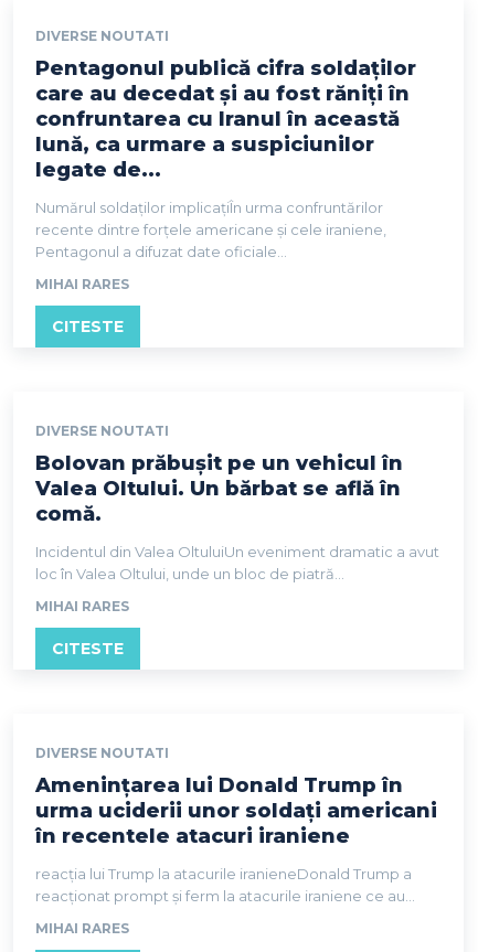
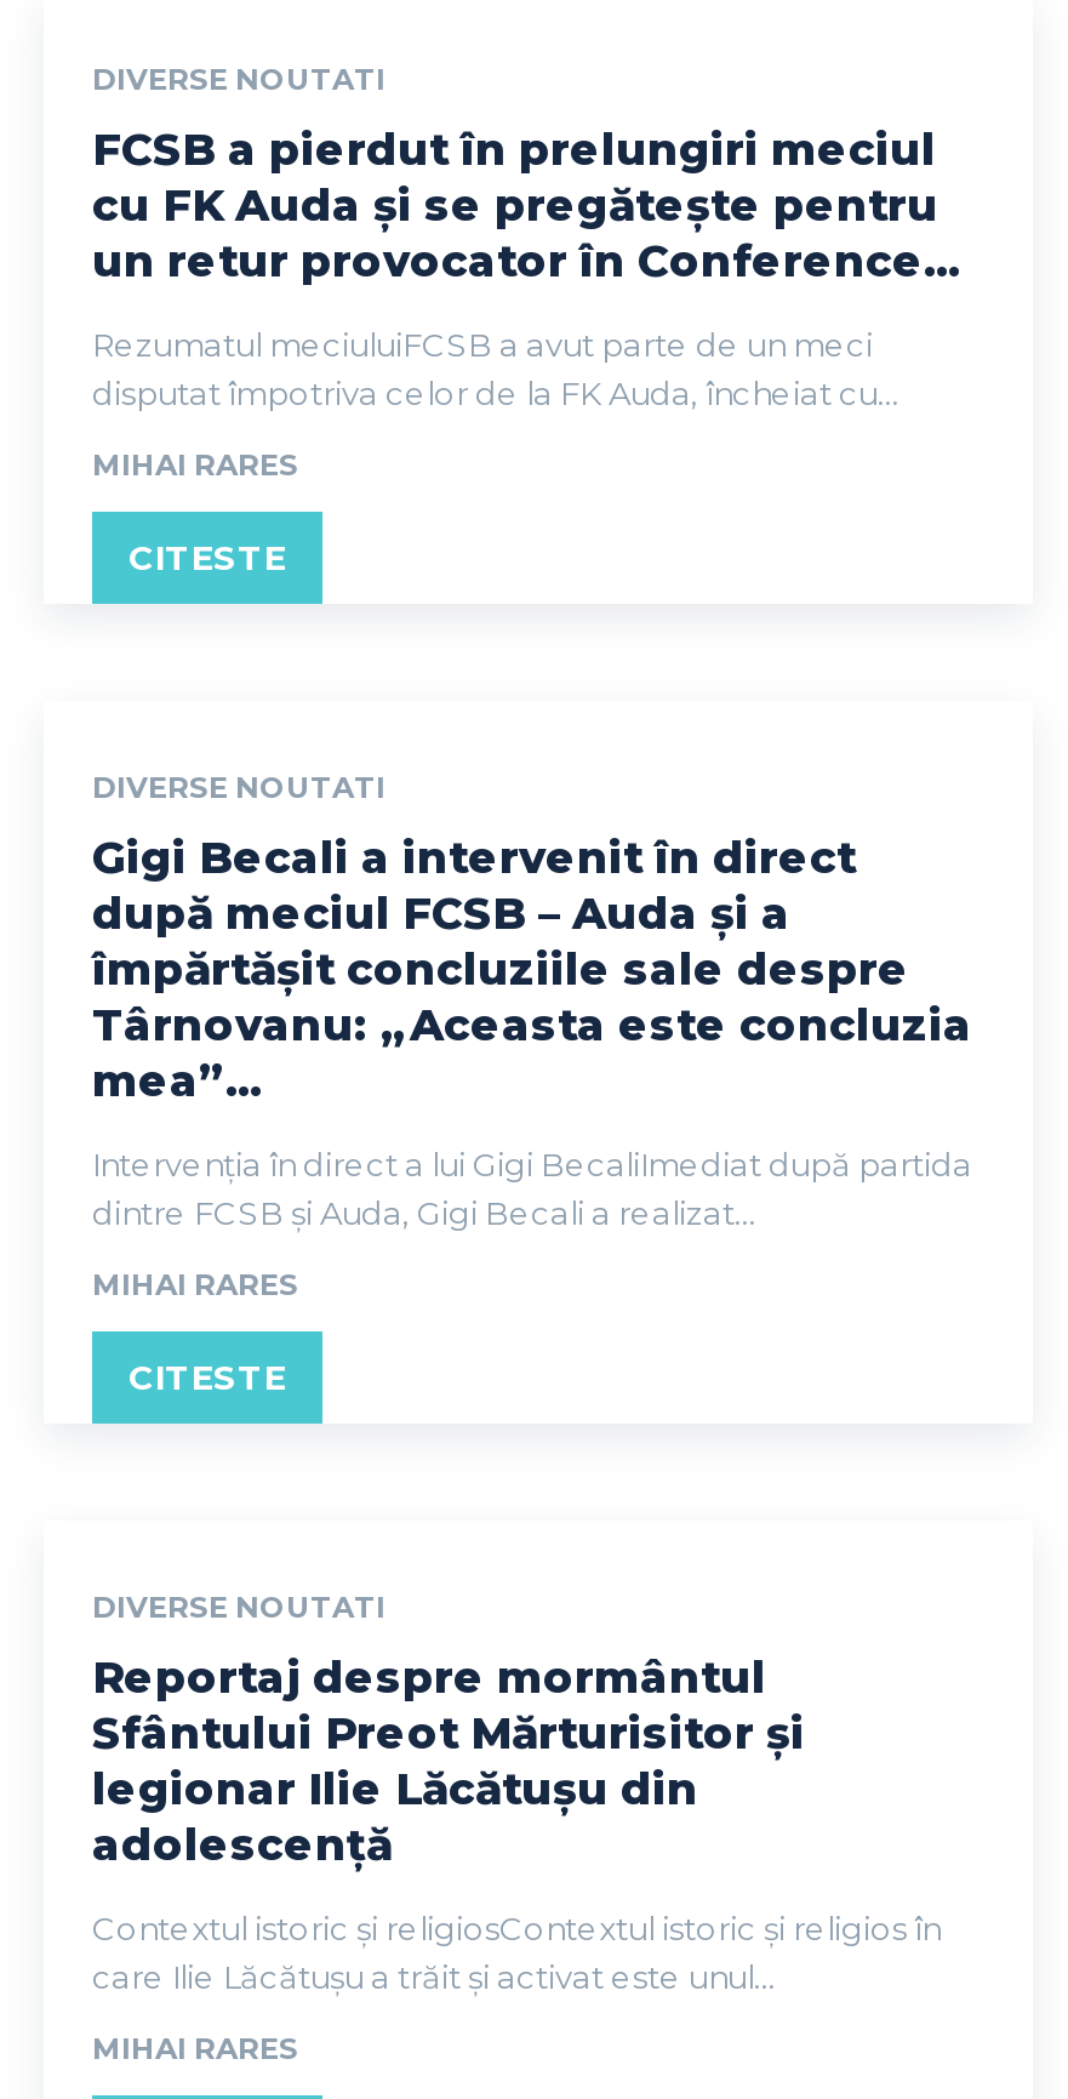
- Pentagonul publică cifra soldaților
- care au decedat și au fost răniți în
- confruntarea cu Iranul în această
- lună, ca urmare a suspiciunilor
- legate de...
+ FCSB a pierdut în prelungiri meciul
+ cu FK Auda și se pregătește pentru
+ un retur provocator în Conference…

- Numărul soldaților implicațiÎn urma confruntărilor
- recente dintre forțele americane și cele iraniene,
- Pentagonul a difuzat date oficiale...
+ Rezumatul meciuluiFCSB a avut parte de un meci
+ disputat împotriva celor de la FK Auda, încheiat cu...

moved up: MIHAI RARES | CITESTE | DIVERSE NOUTATI

- Bolovan prăbușit pe un vehicul în
- Valea Oltului. Un bărbat se află în
- comă.
+ Gigi Becali a intervenit în direct
+ după meciul FCSB – Auda și a
+ împărtășit concluziile sale despre
+ Târnovanu: „Aceasta este concluzia
+ mea”…

- Incidentul din Valea OltuluiUn eveniment dramatic a avut
- loc în Valea Oltului, unde un bloc de piatră...
+ Intervenția în direct a lui Gigi BecaliImediat după partida
+ dintre FCSB și Auda, Gigi Becali a realizat...

moved up: MIHAI RARES | CITESTE | DIVERSE NOUTATI

- Amenințarea lui Donald Trump în
- urma uciderii unor soldați americani
- în recentele atacuri iraniene
+ Reportaj despre mormântul
+ Sfântului Preot Mărturisitor și
+ legionar Ilie Lăcătușu din
+ adolescență

- reacția lui Trump la atacurile iranieneDonald Trump a
- reacționat prompt și ferm la atacurile iraniene ce au...
+ Contextul istoric și religiosContextul istoric și religios în
+ care Ilie Lăcătușu a trăit și activat este unul...
